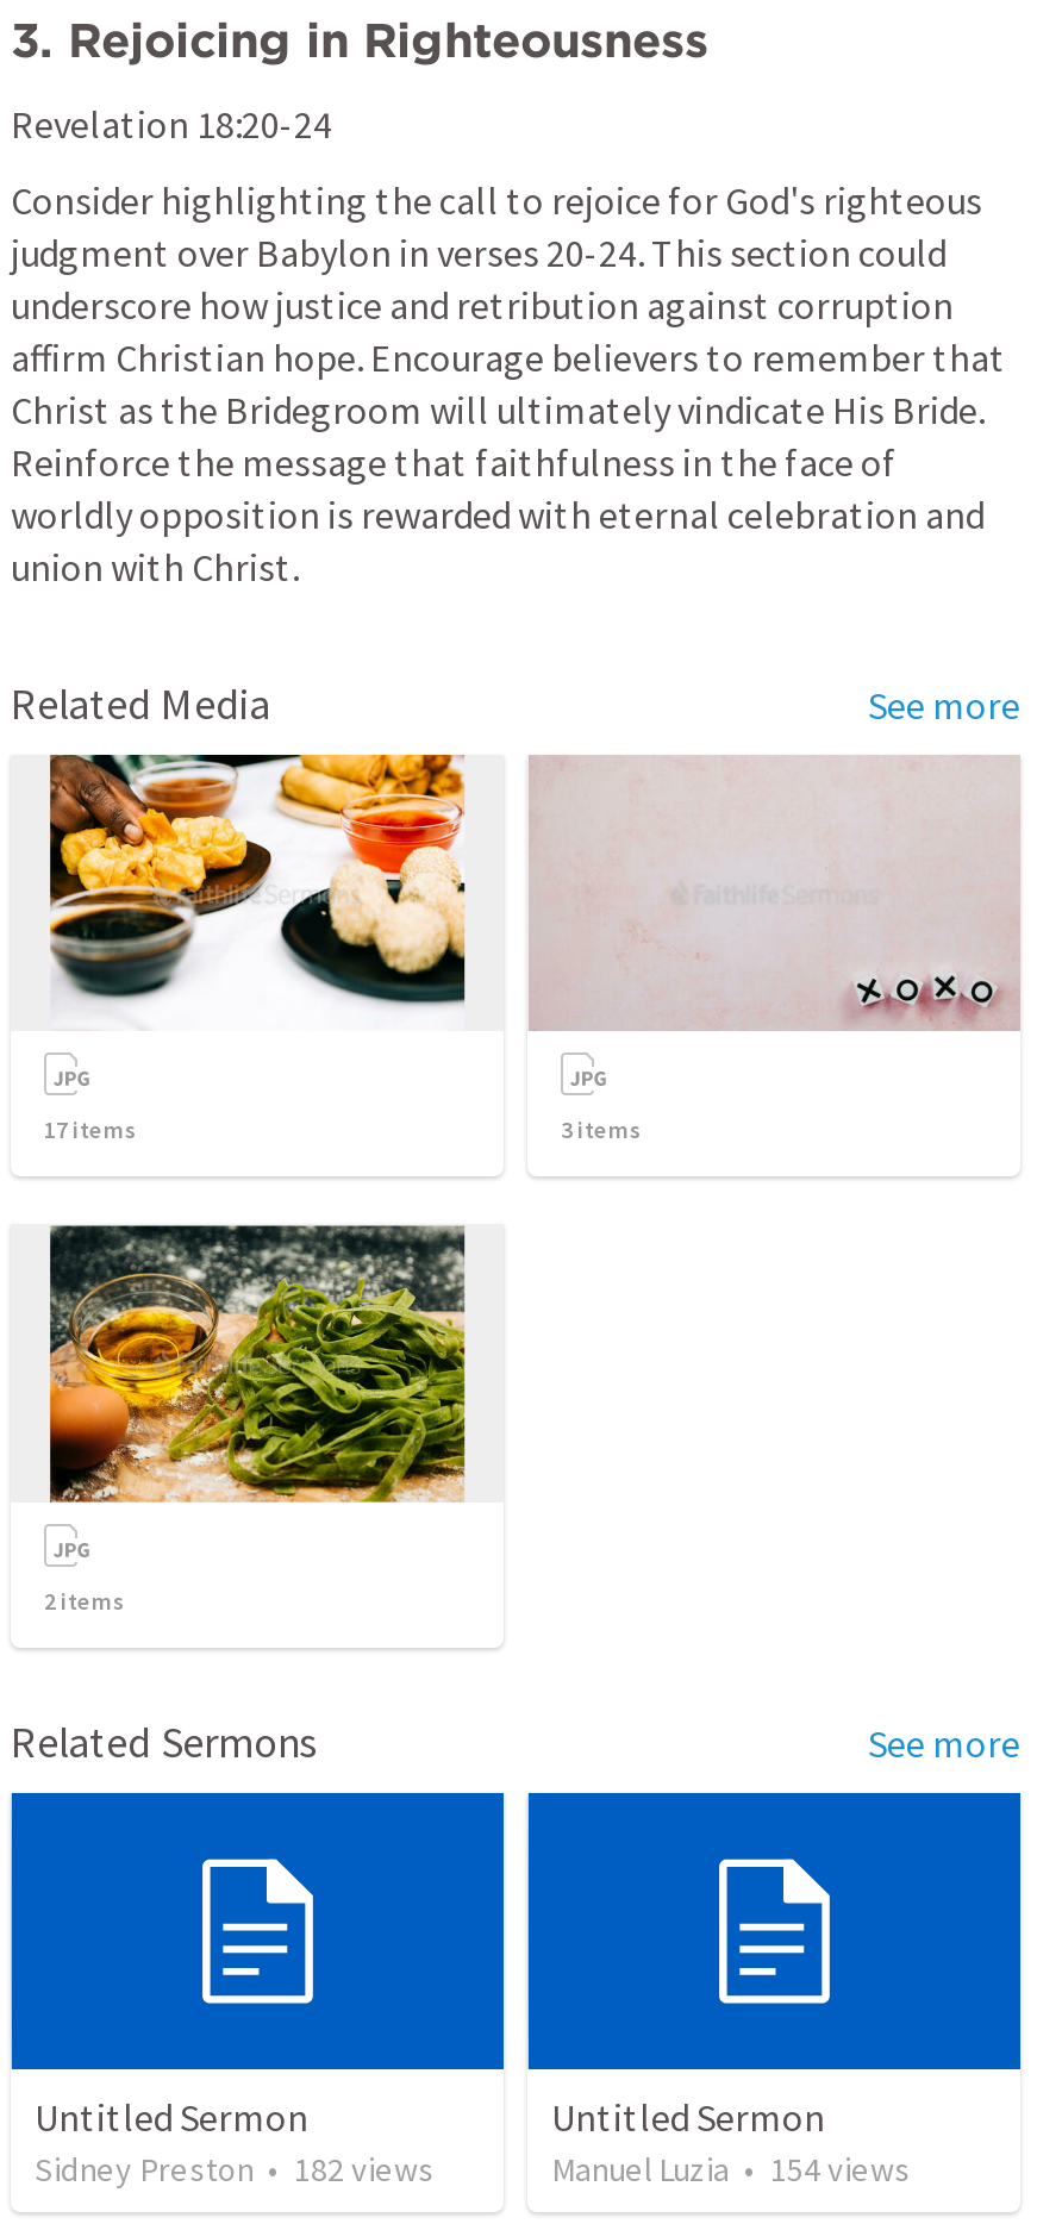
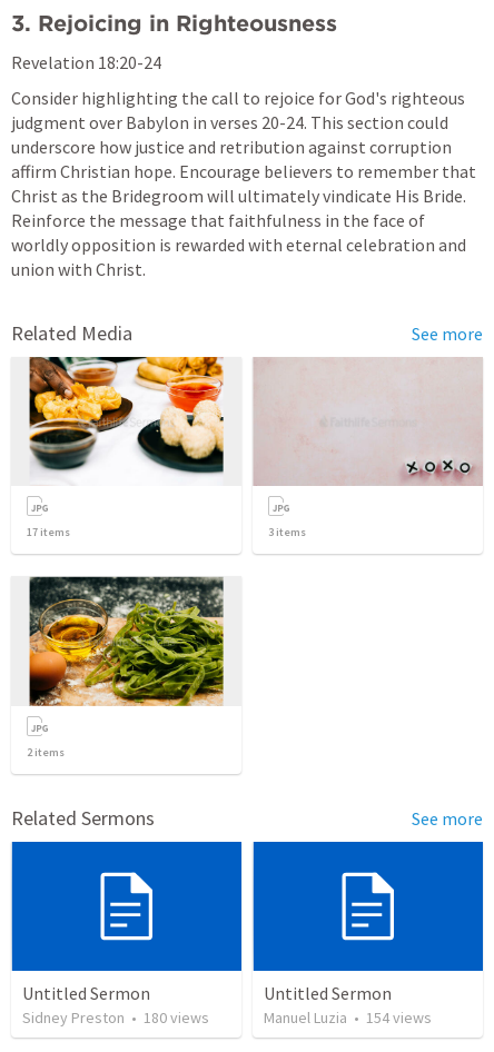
- Sidney Preston • 182 views
+ Sidney Preston • 180 views
